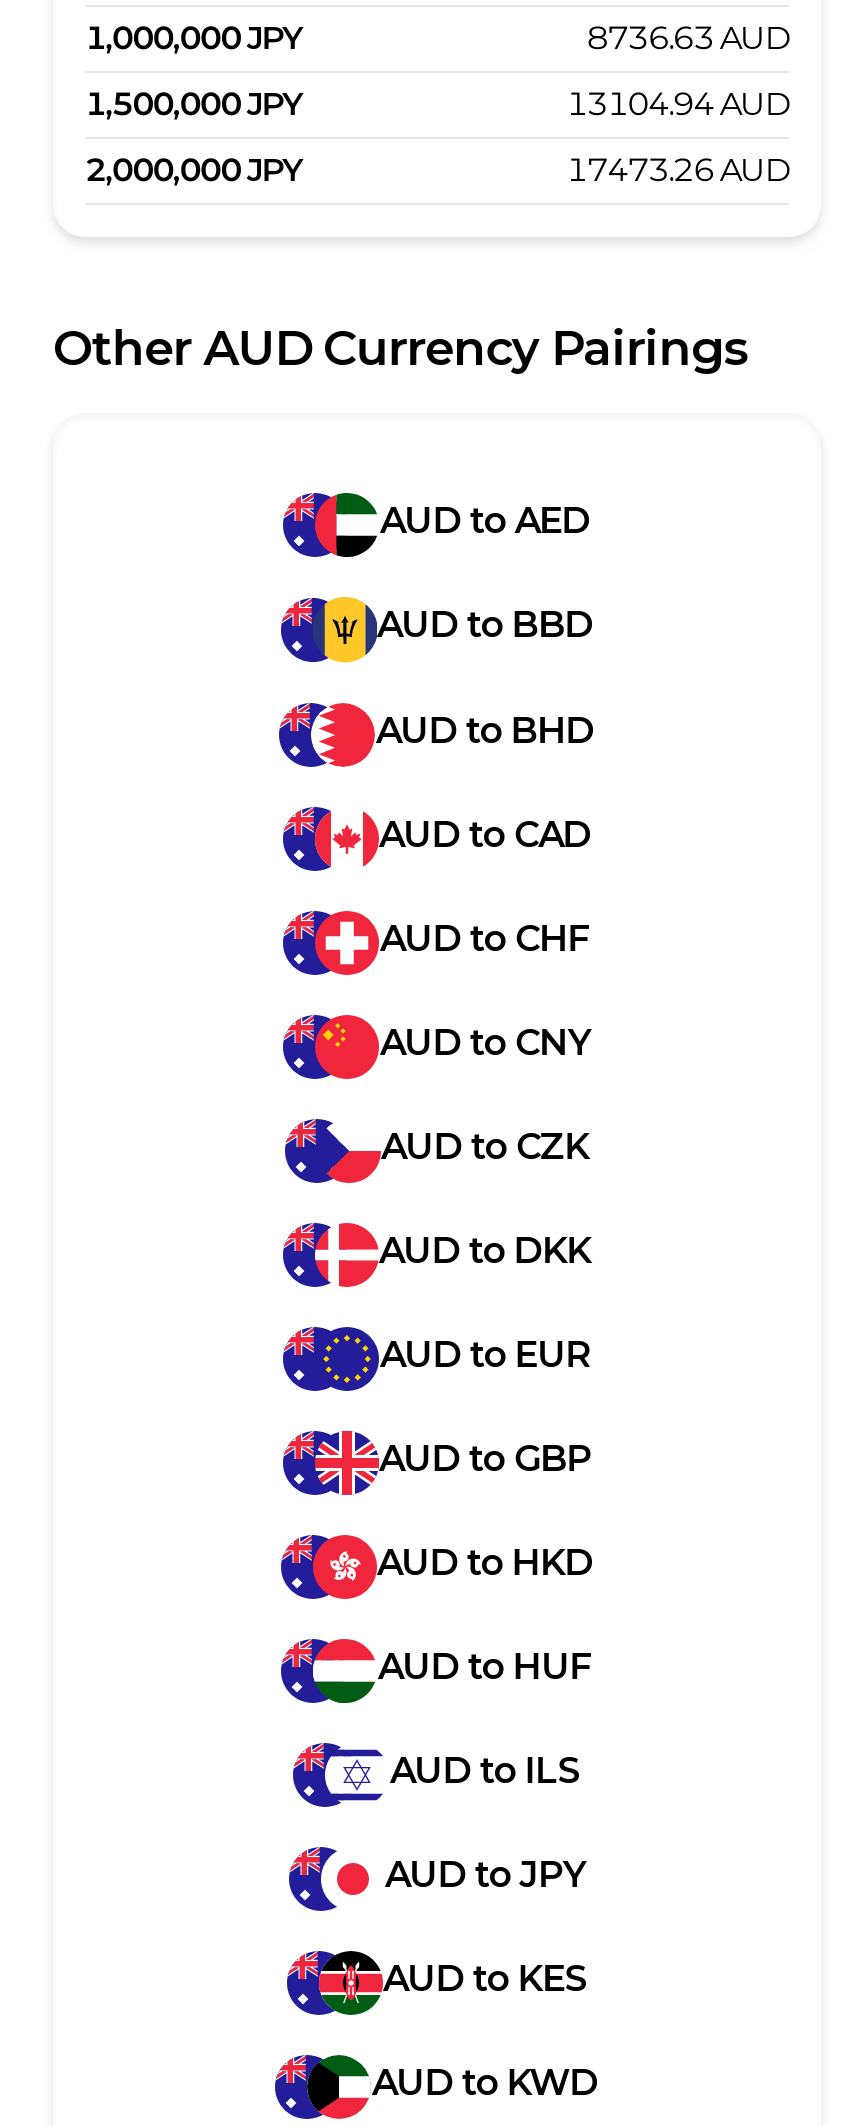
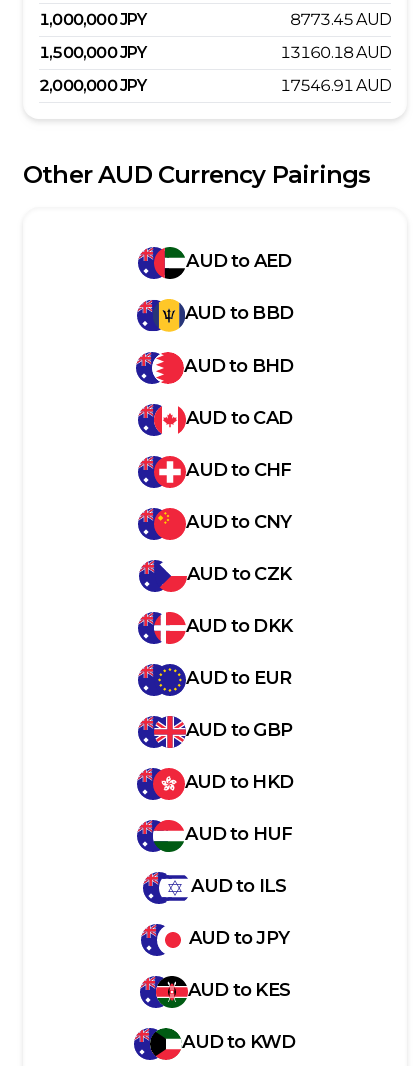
- 8736.63 AUD
+ 8773.45 AUD

- 13104.94 AUD
+ 13160.18 AUD

- 17473.26 AUD
+ 17546.91 AUD
